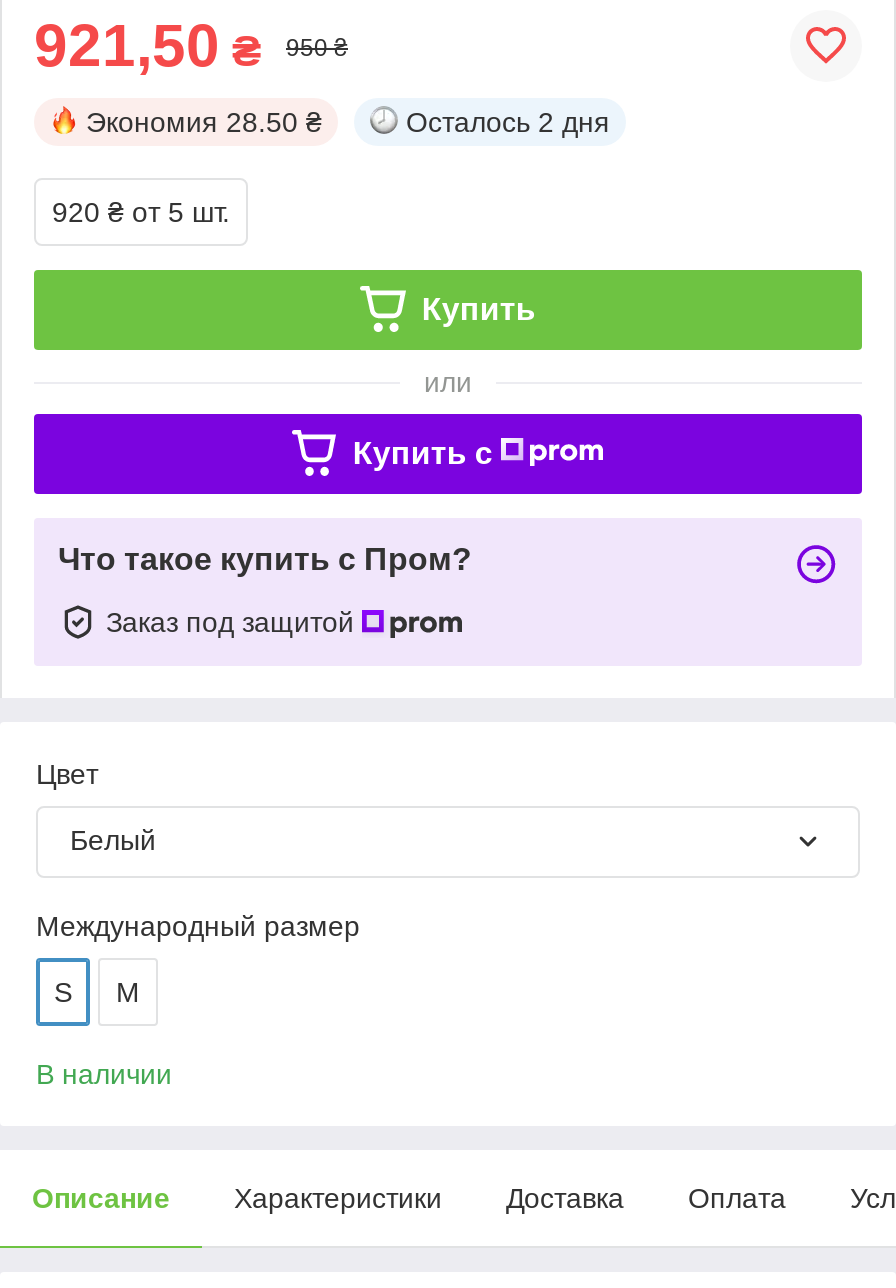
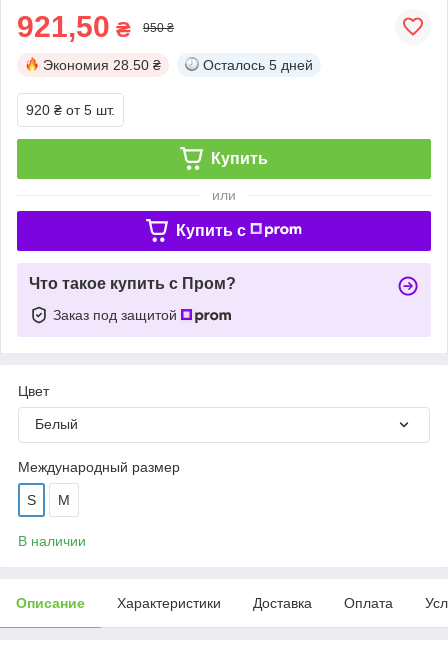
- Осталось 2 дня
+ Осталось 5 дней
